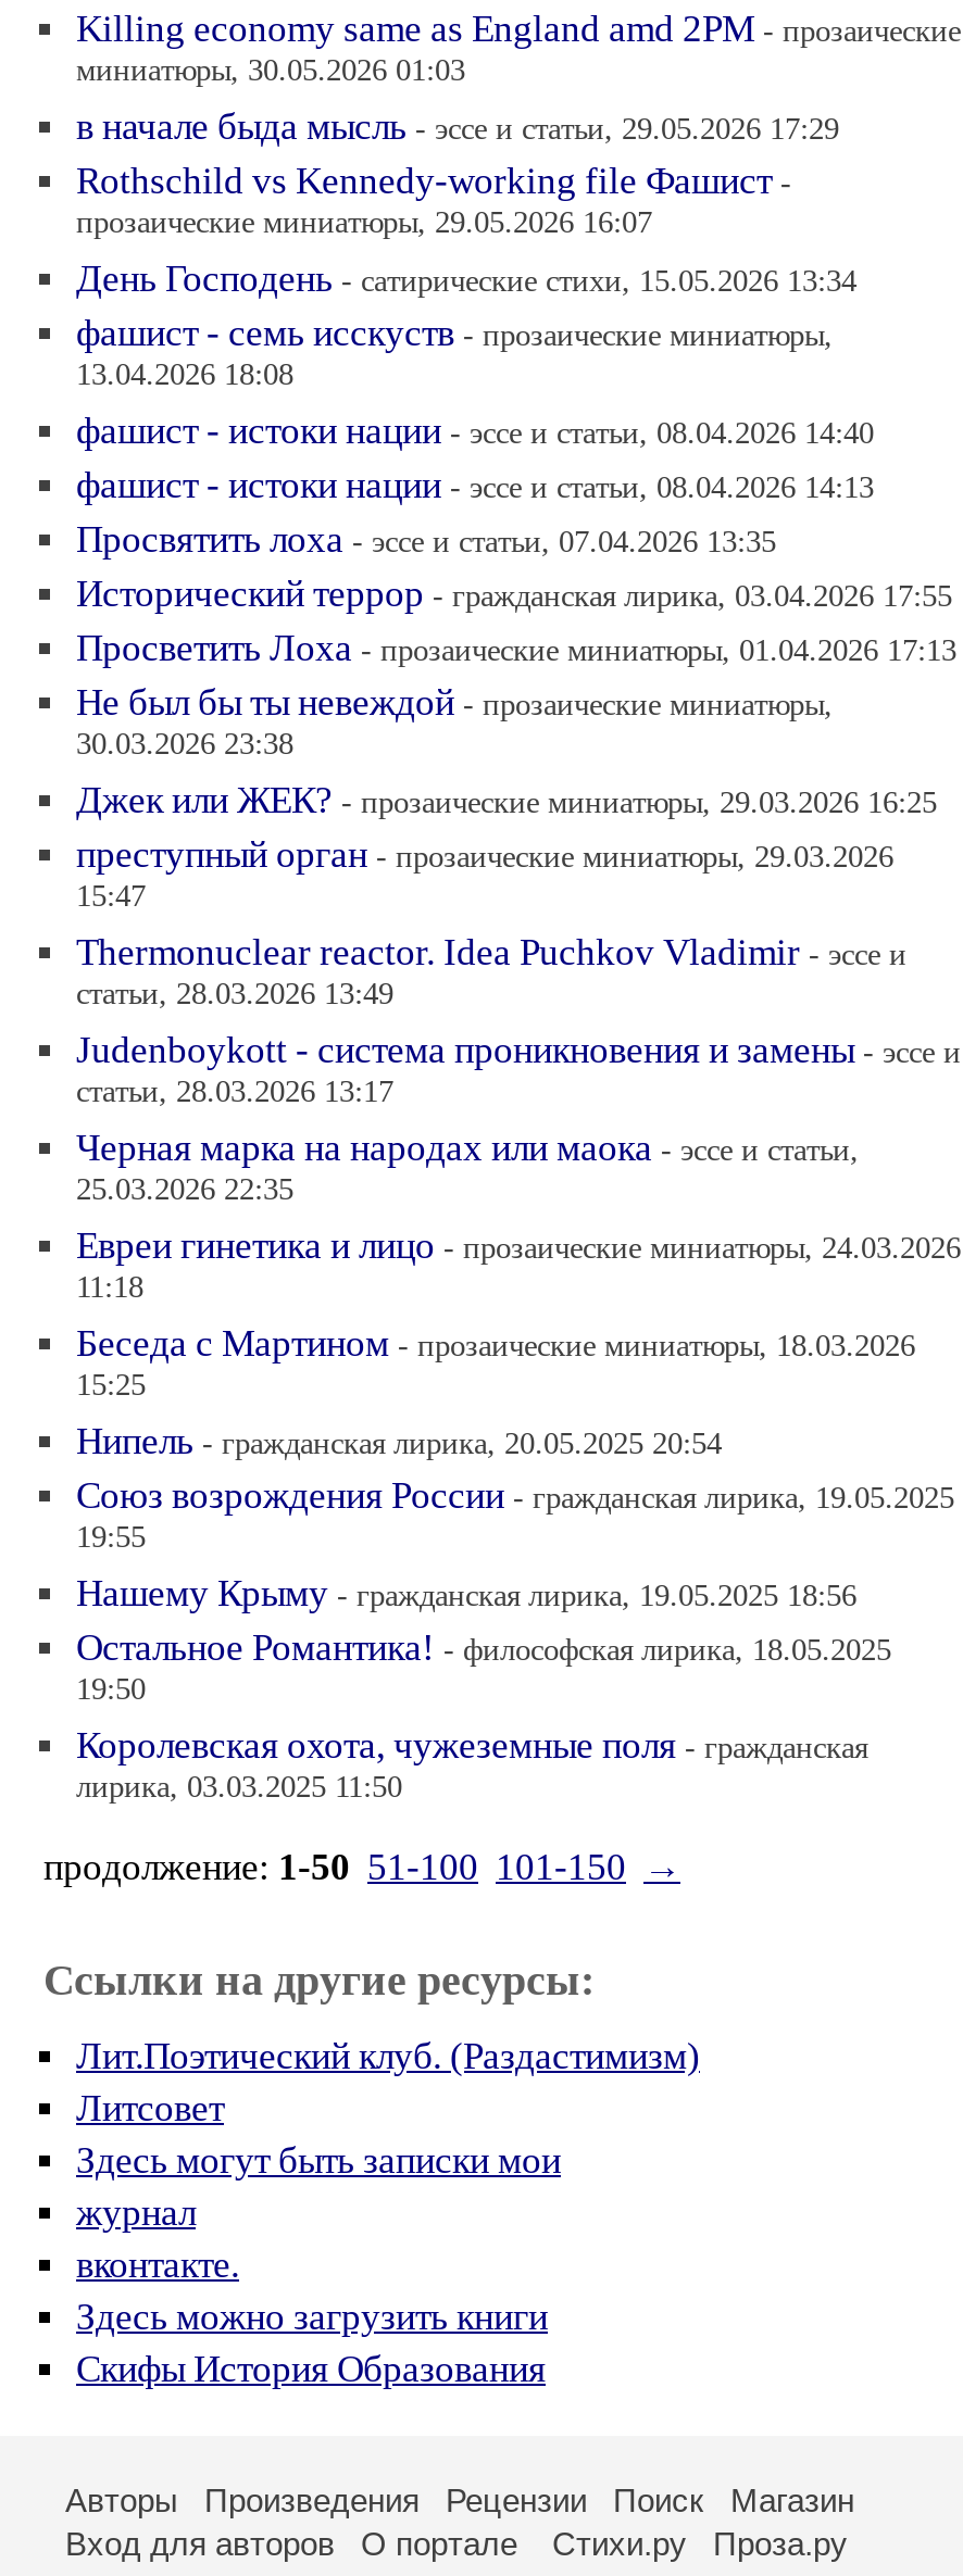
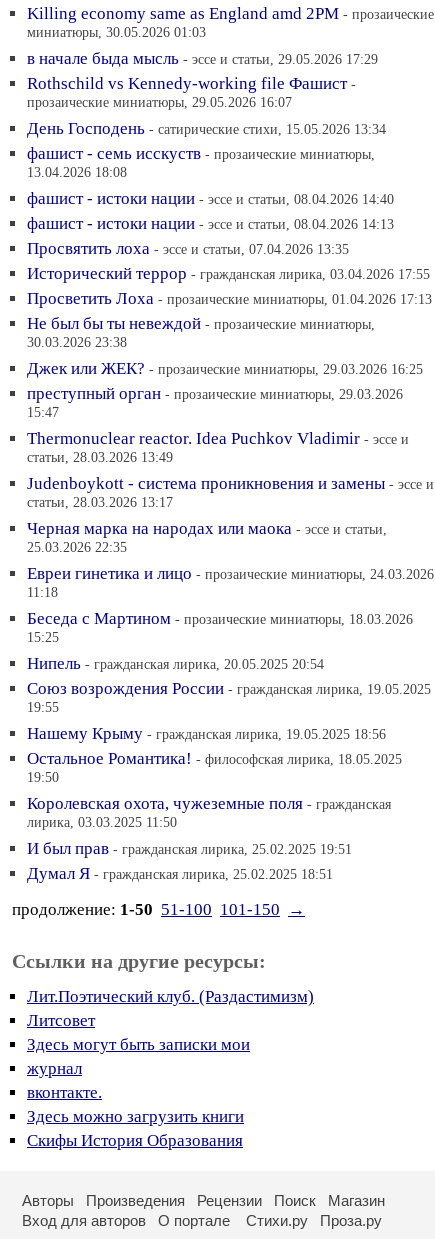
+ И был прав - гражданская лирика, 25.02.2025 19:51
+ Думал Я - гражданская лирика, 25.02.2025 18:51
